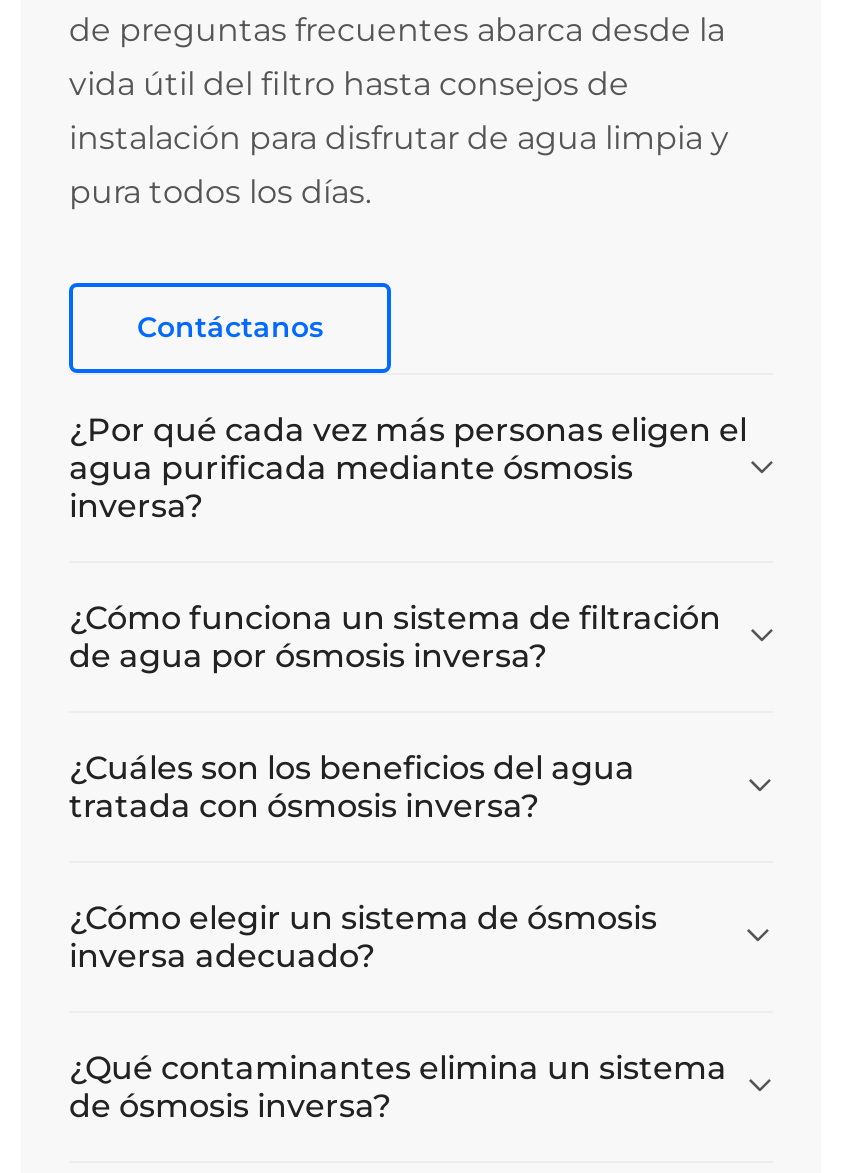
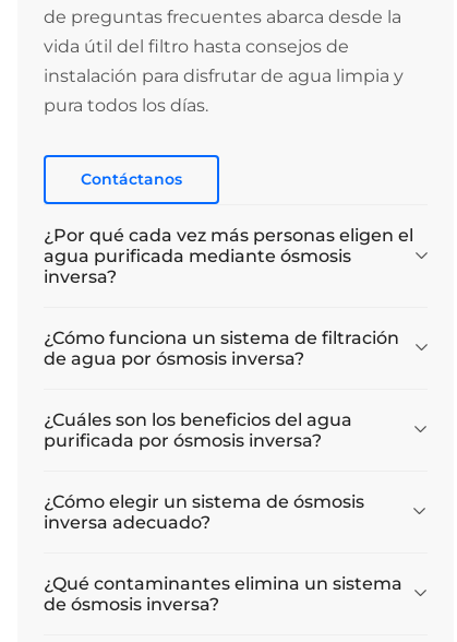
- tratada con ósmosis inversa?
+ purificada por ósmosis inversa?
